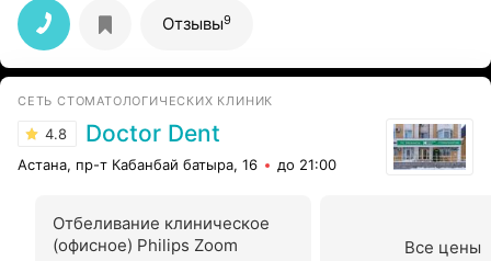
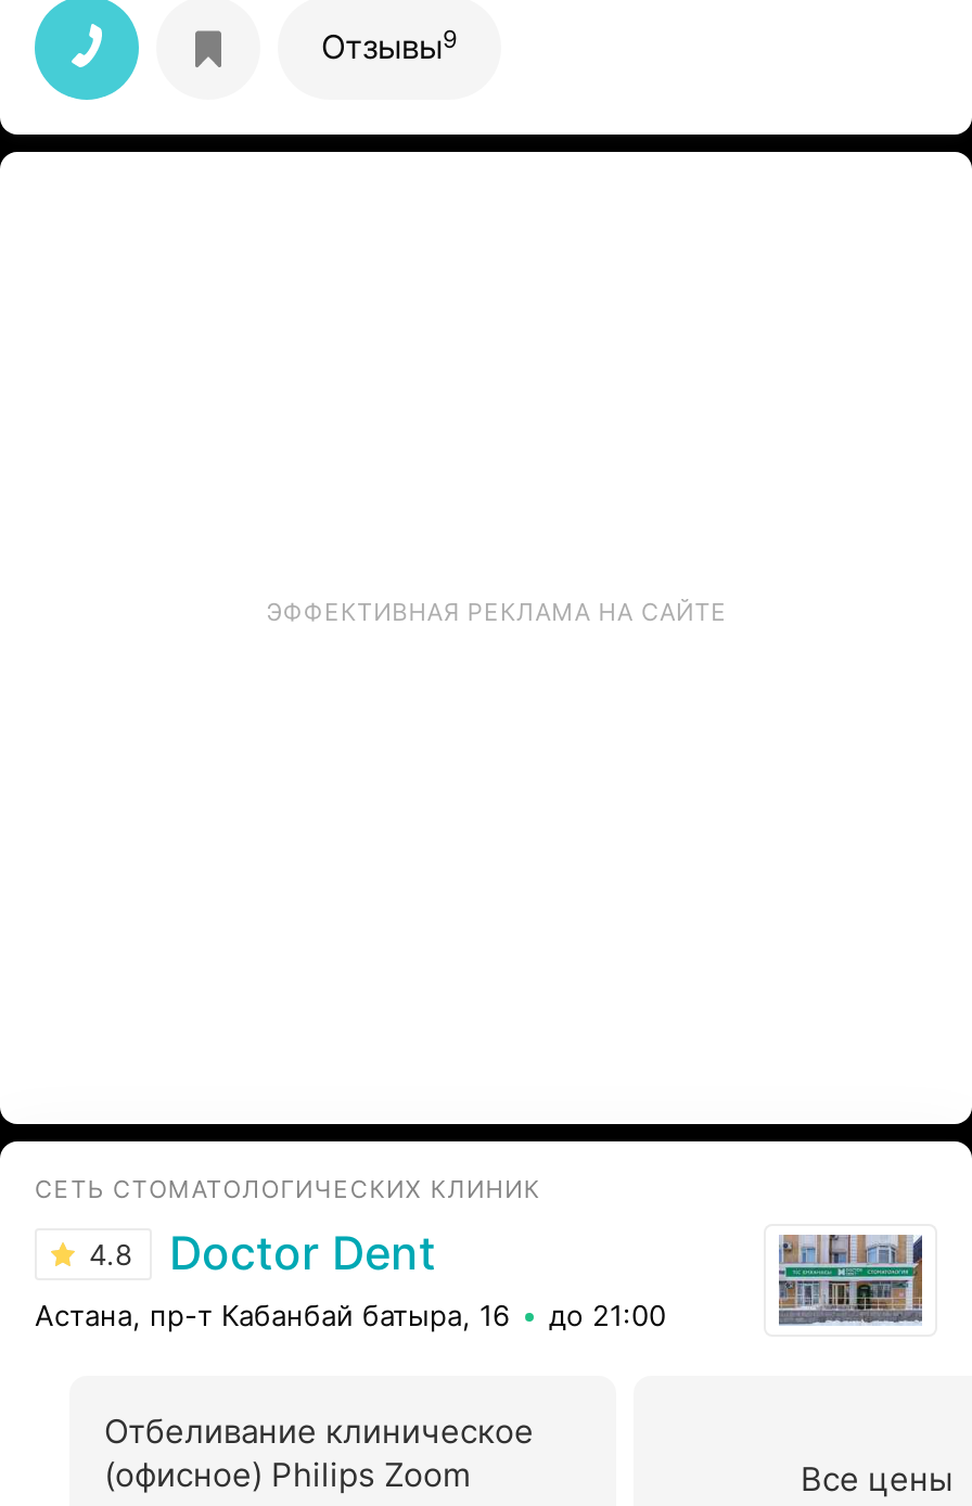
+ ЭФФЕКТИВНАЯ РЕКЛАМА НА САЙТЕ
